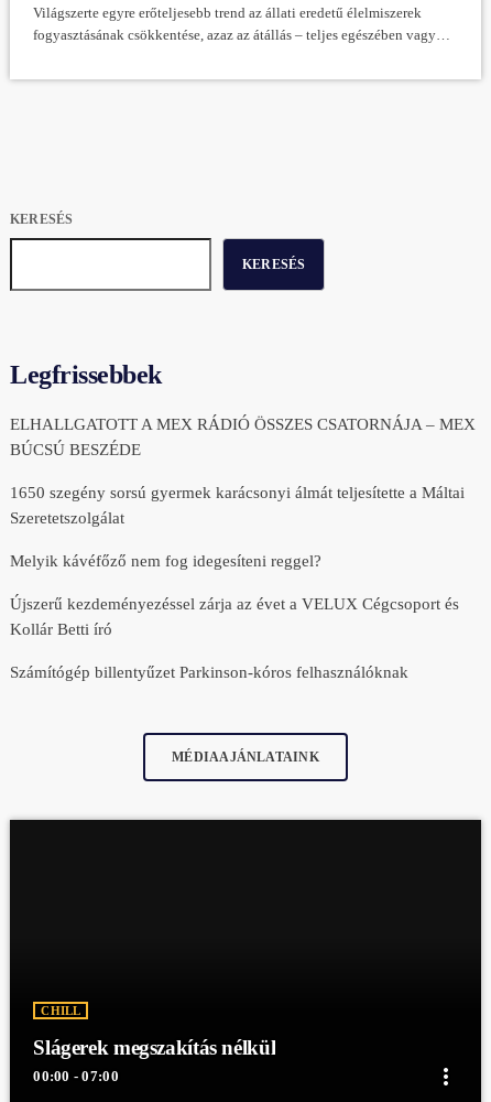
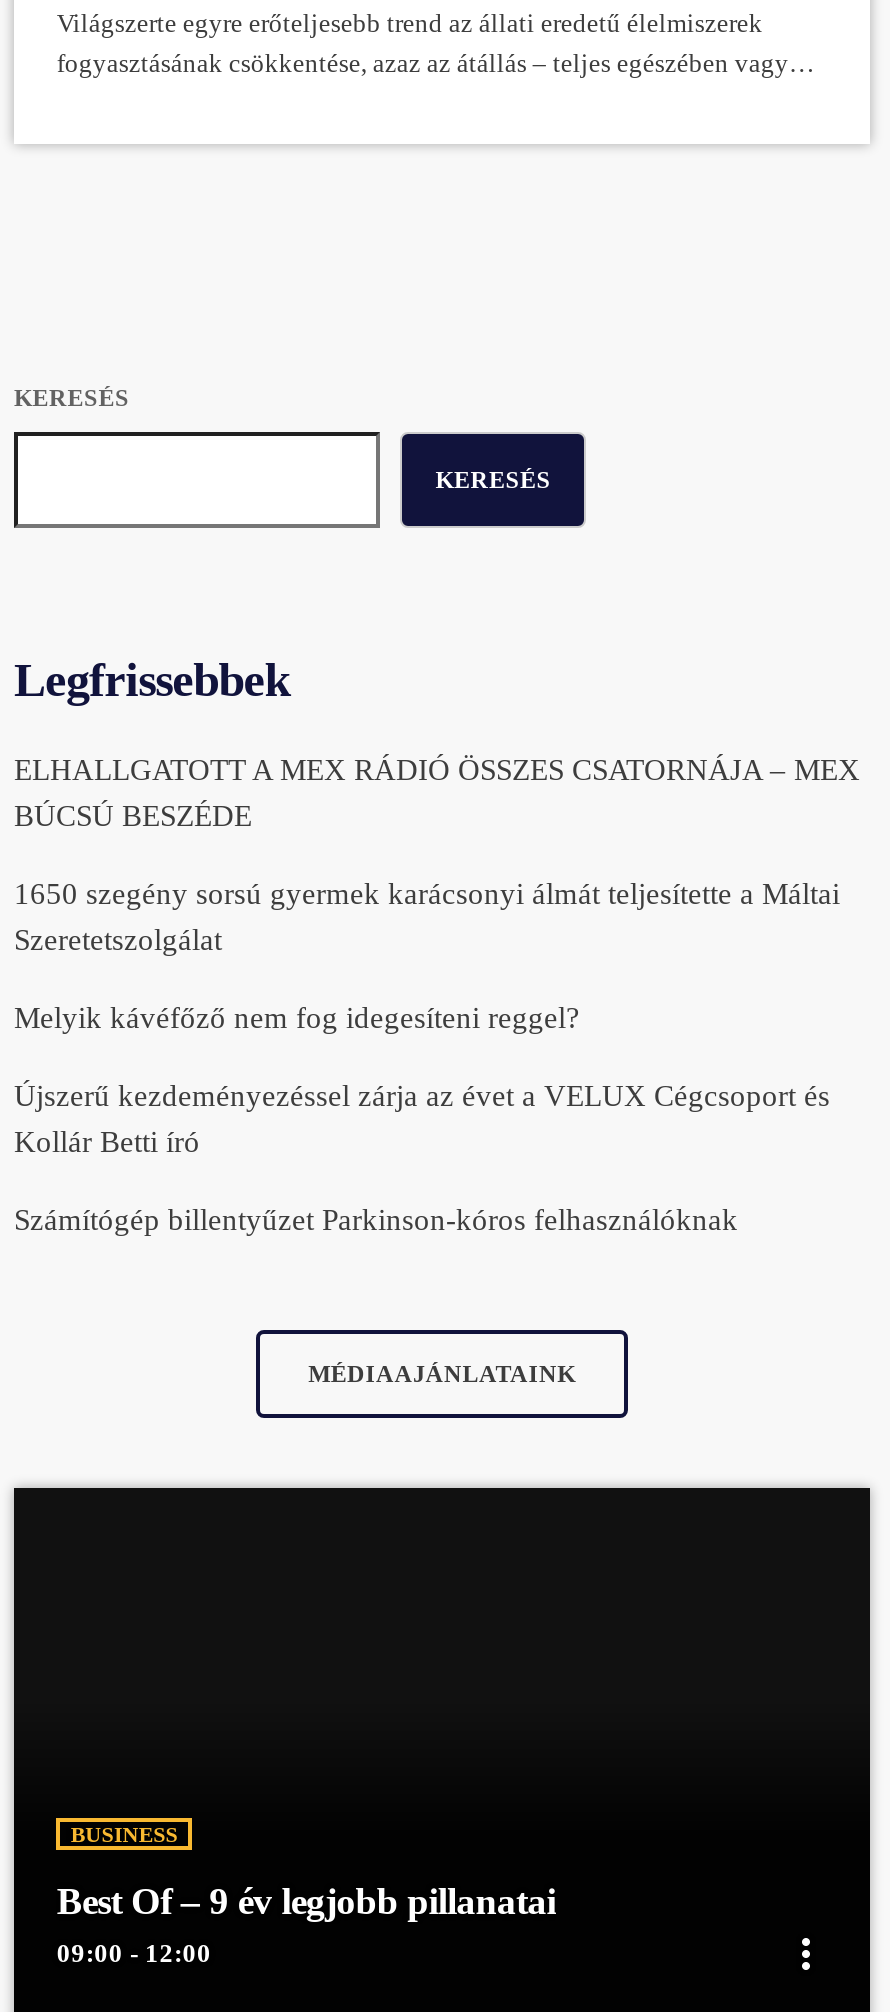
- CHILL
+ BUSINESS

- Slágerek megszakítás nélkül
- 00:00 - 07:00
+ Best Of – 9 év legjobb pillanatai
+ 09:00 - 12:00
